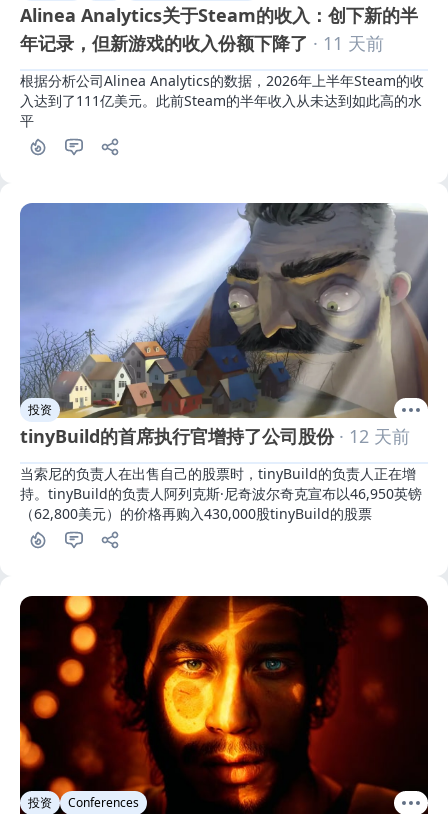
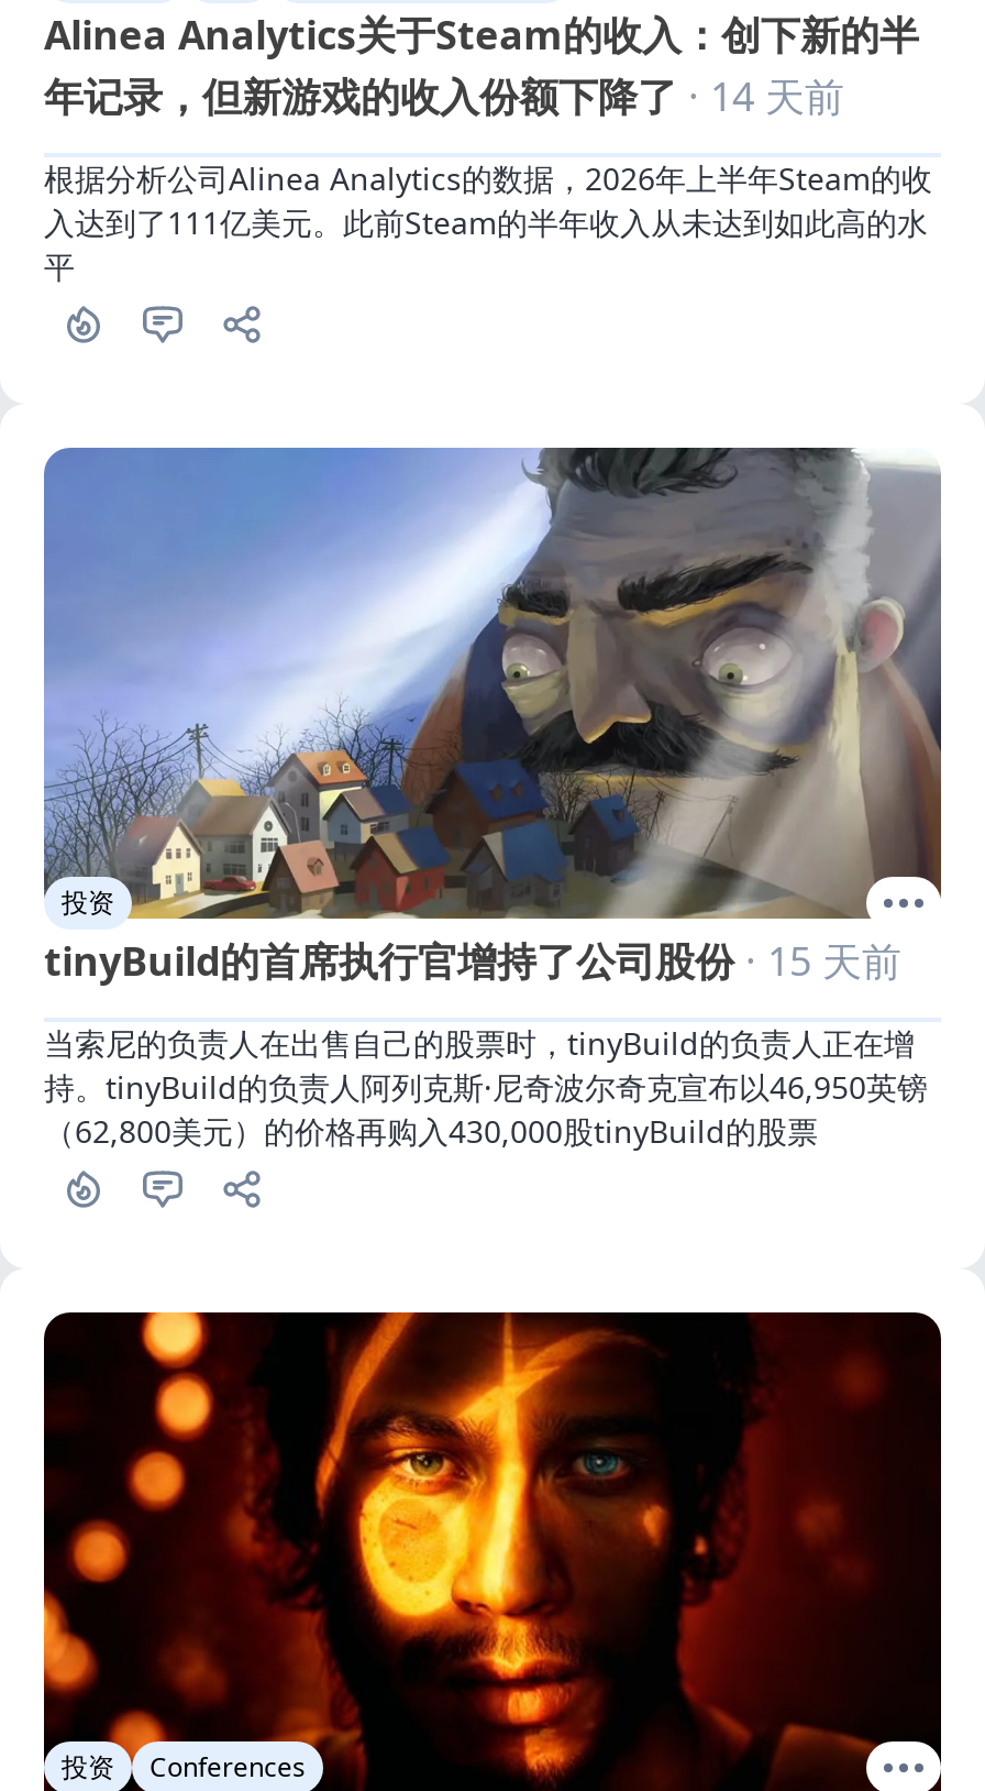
- 年记录，但新游戏的收入份额下降了· 11 天前
+ 年记录，但新游戏的收入份额下降了· 14 天前

- tinyBuild的首席执行官增持了公司股份· 12 天前
+ tinyBuild的首席执行官增持了公司股份· 15 天前
